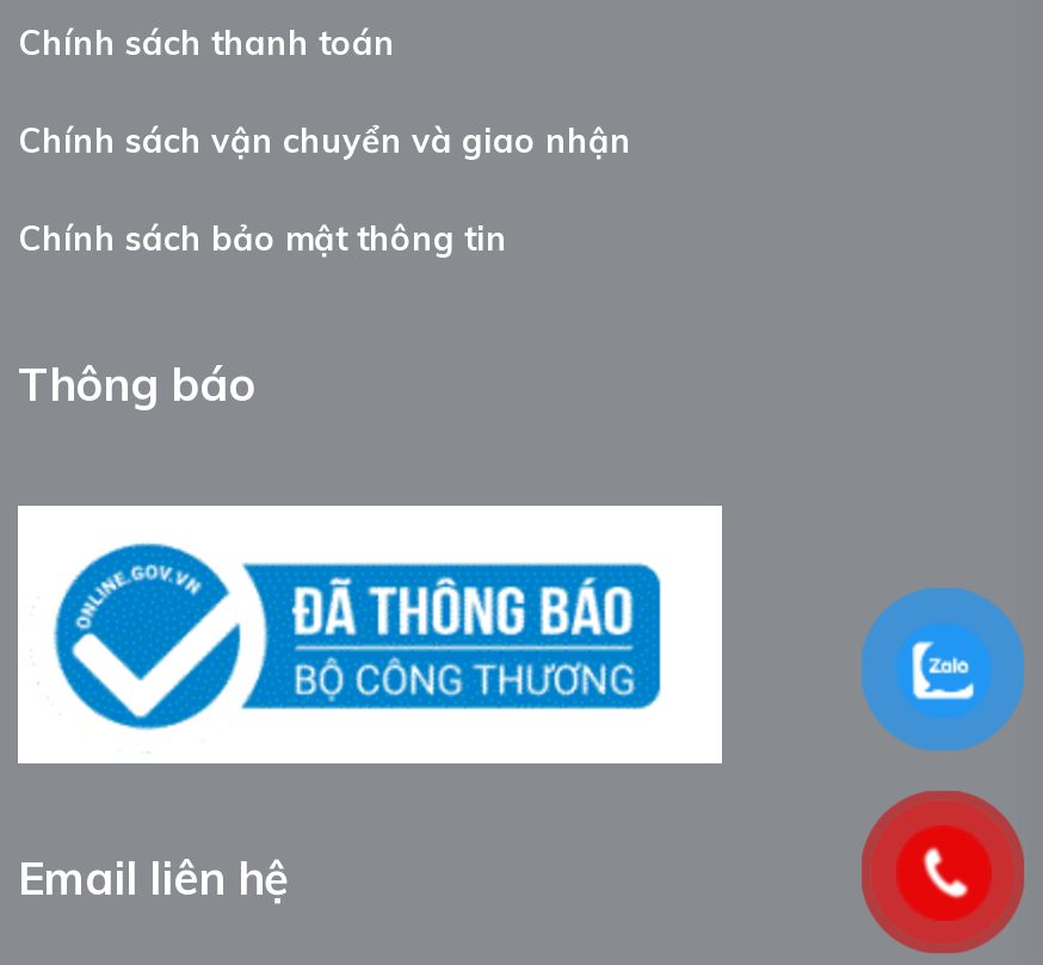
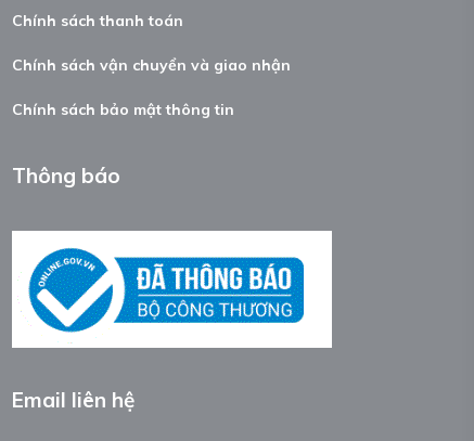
- [image]

- [image]
